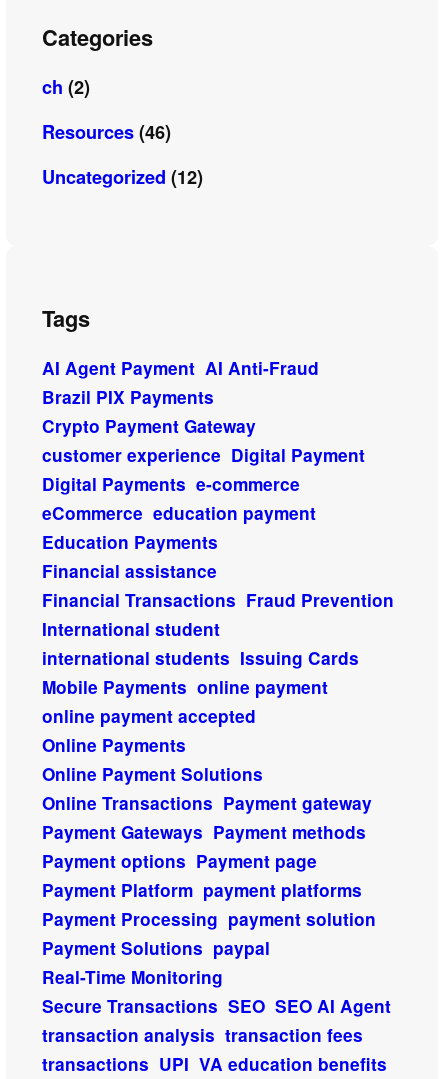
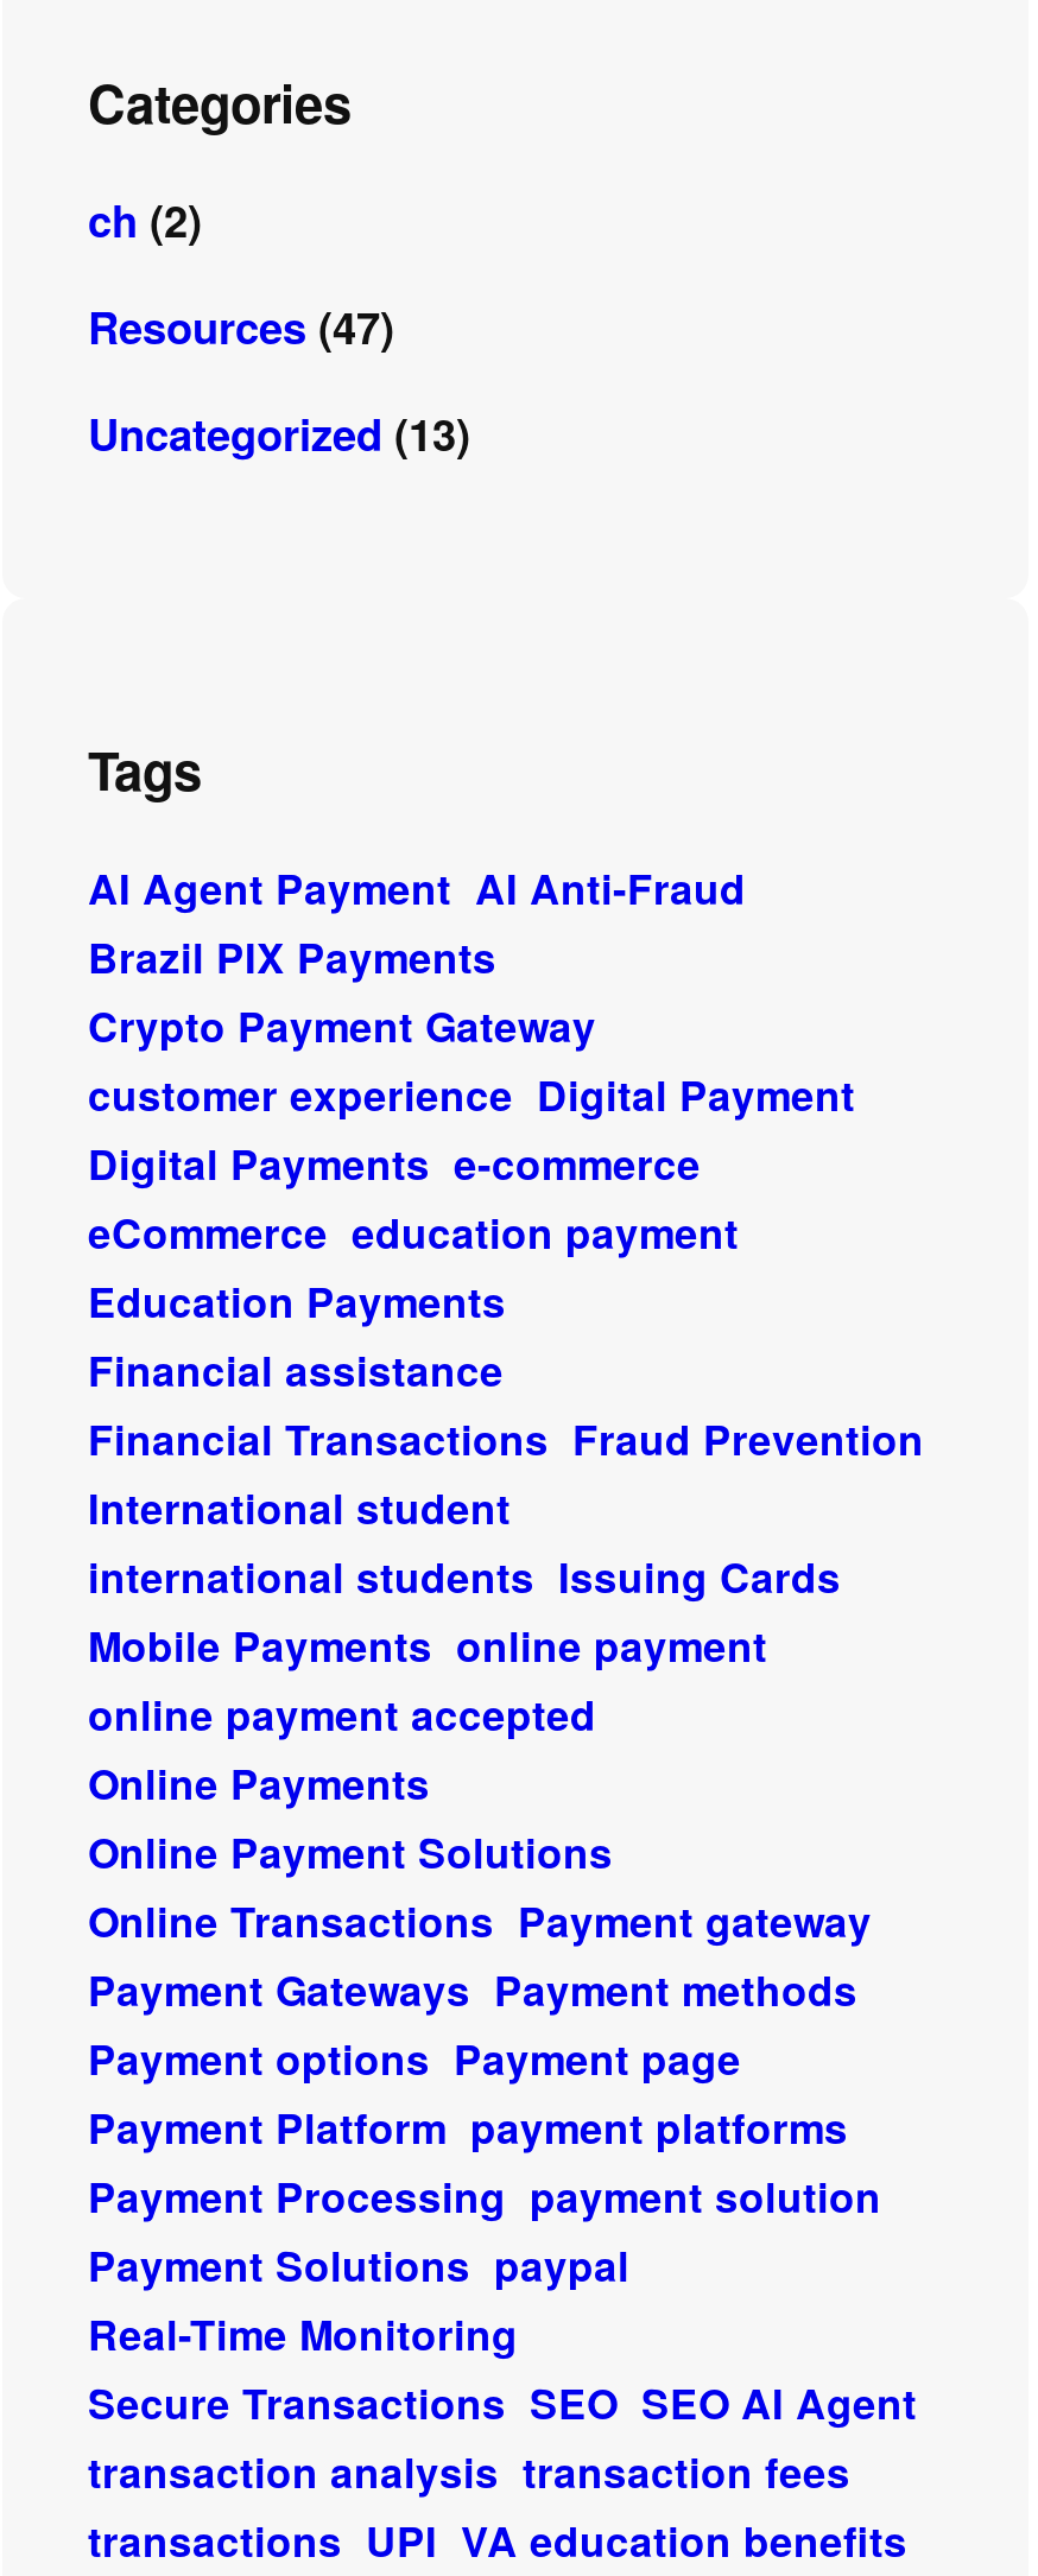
- Resources (46)
+ Resources (47)

- Uncategorized (12)
+ Uncategorized (13)
